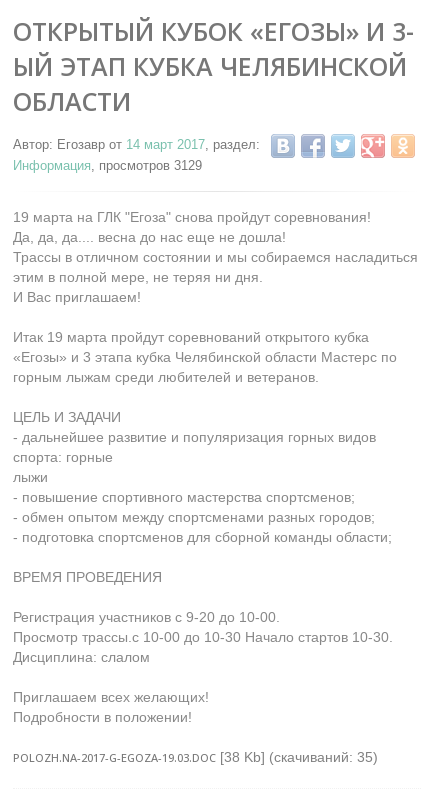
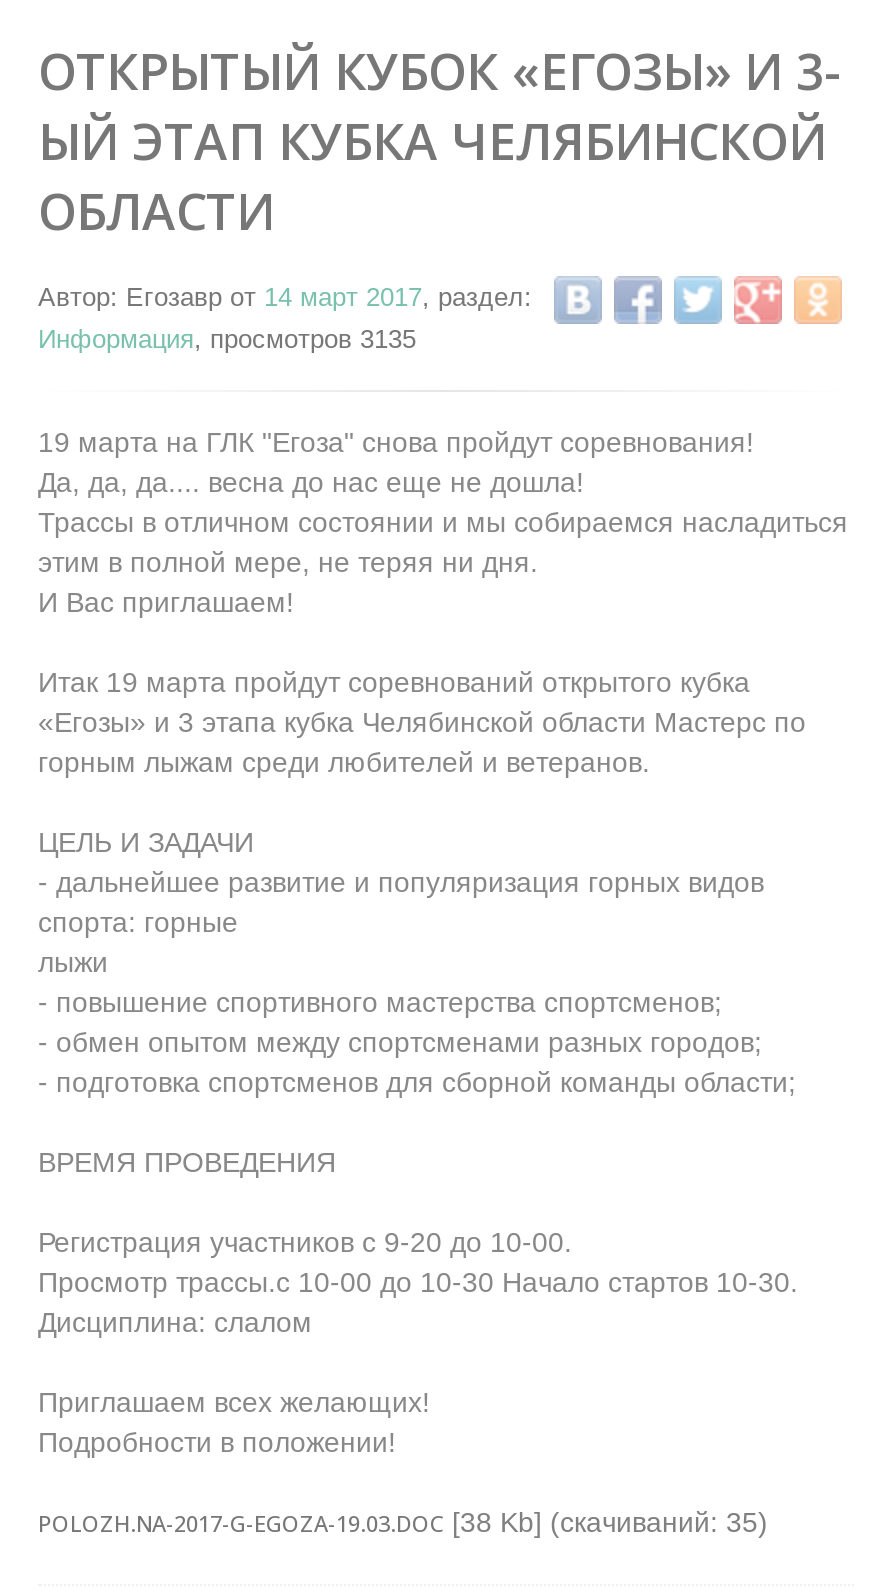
- Информация, просмотров 3129
+ Информация, просмотров 3135
